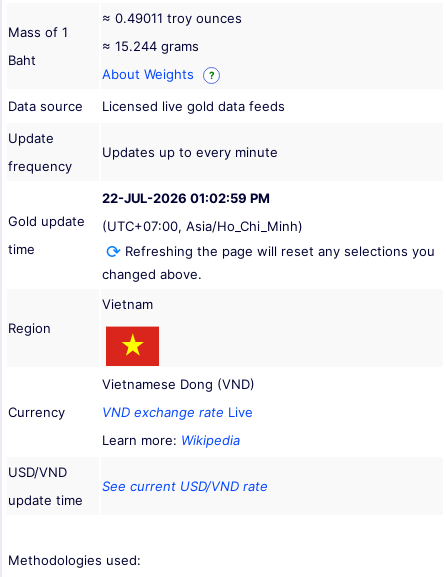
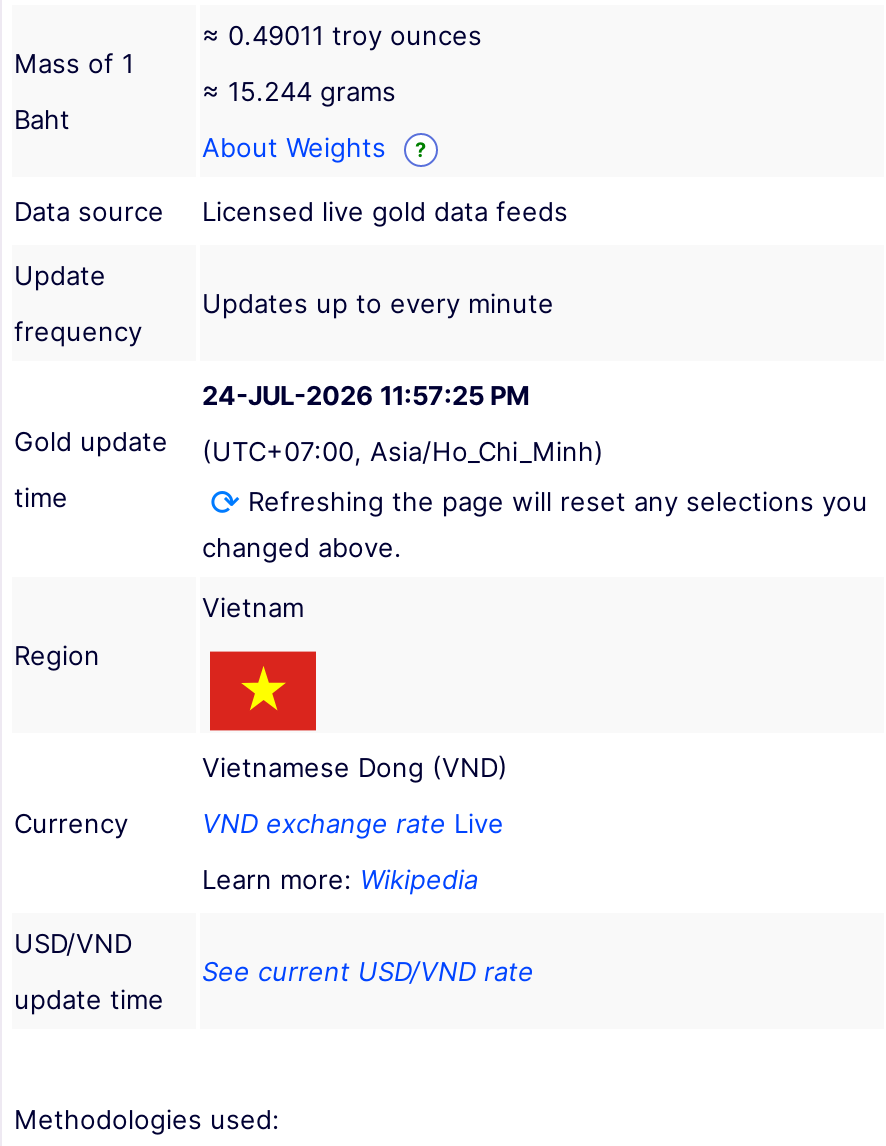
- 22-JUL-2026 01:02:59 PM
+ 24-JUL-2026 11:57:25 PM
